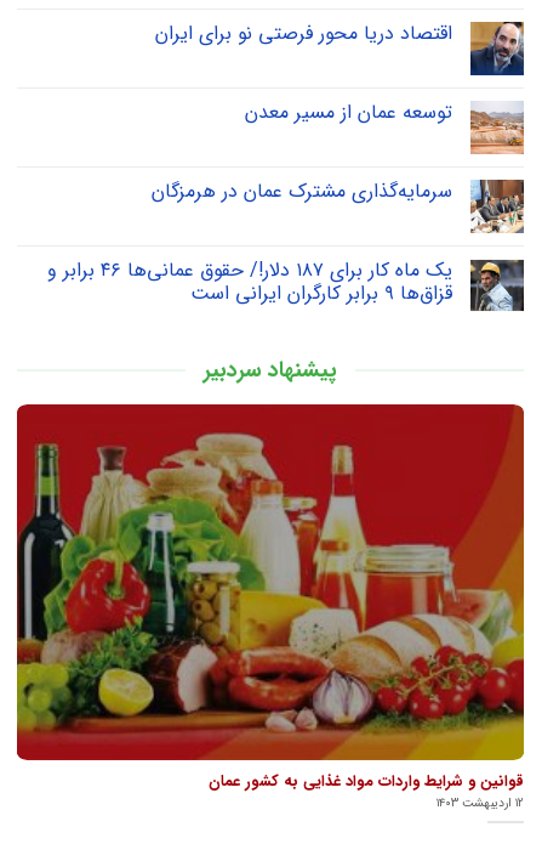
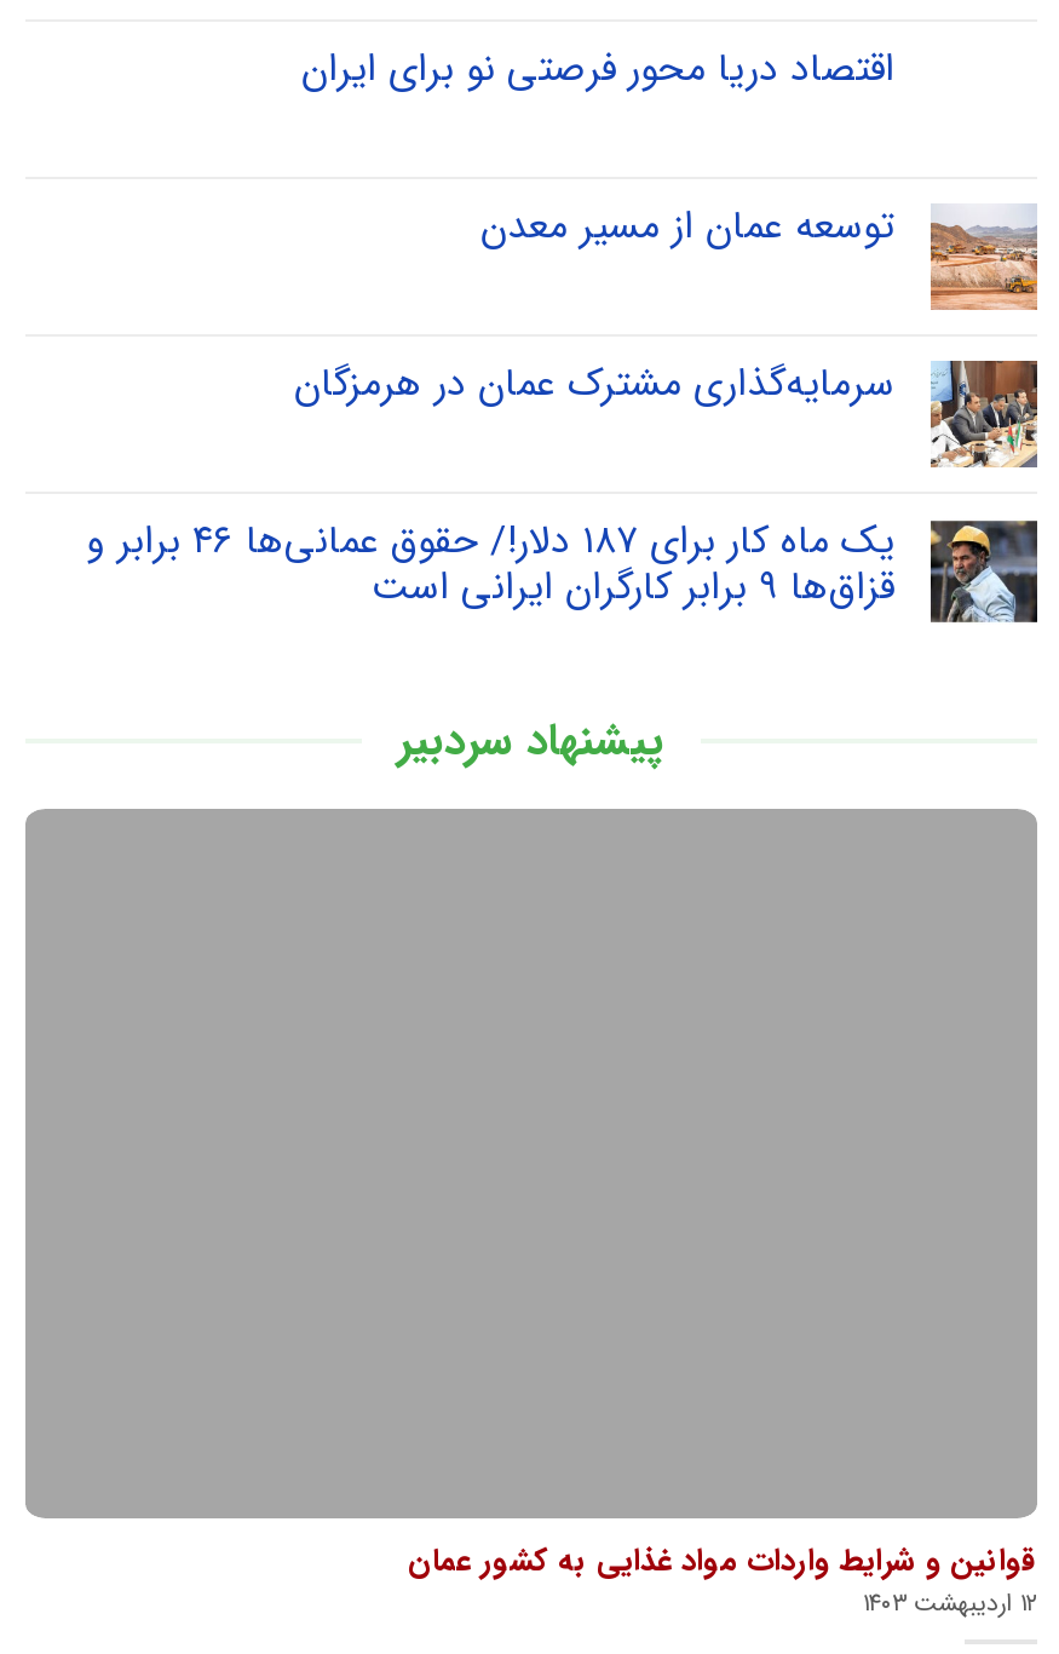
- [image]

- [image]
